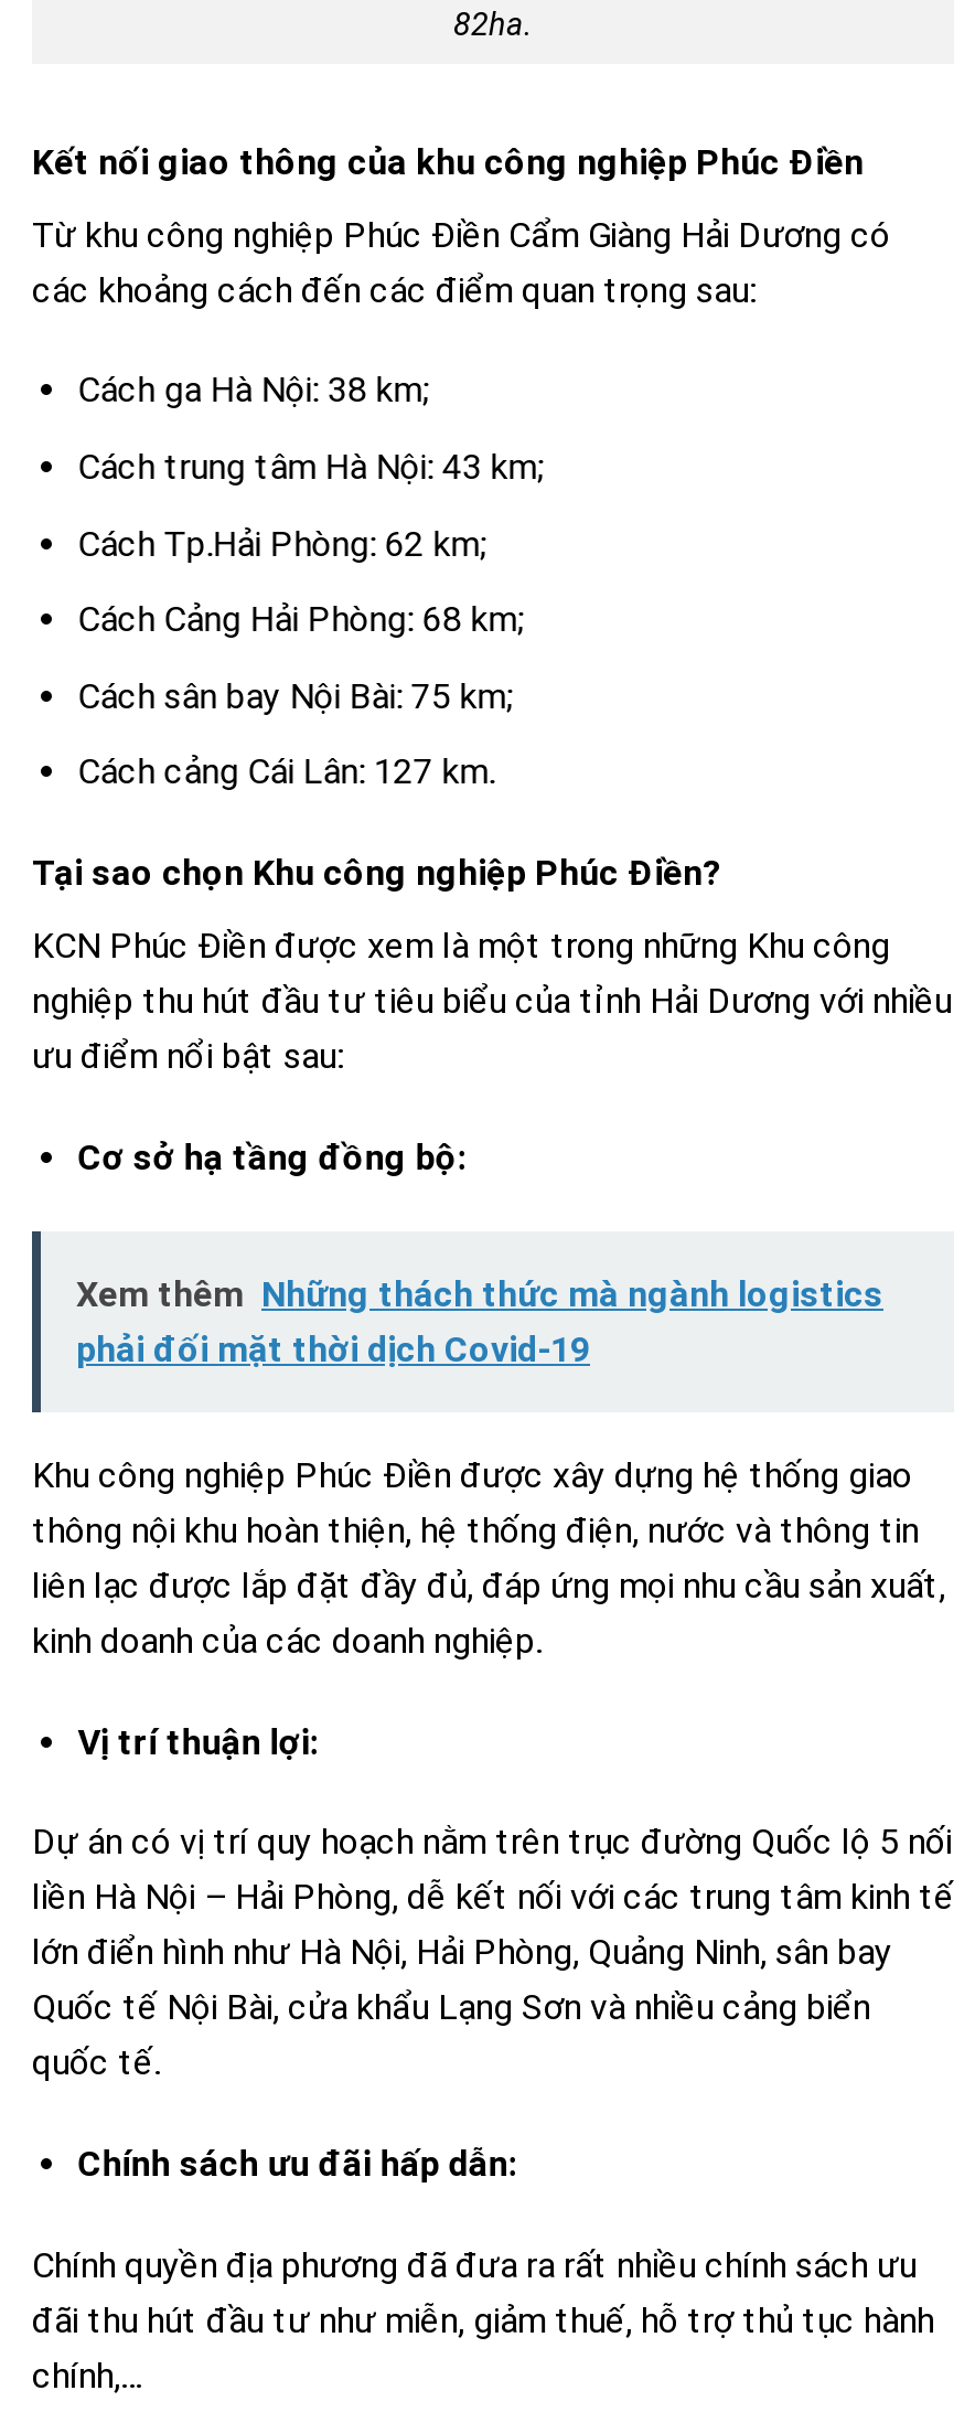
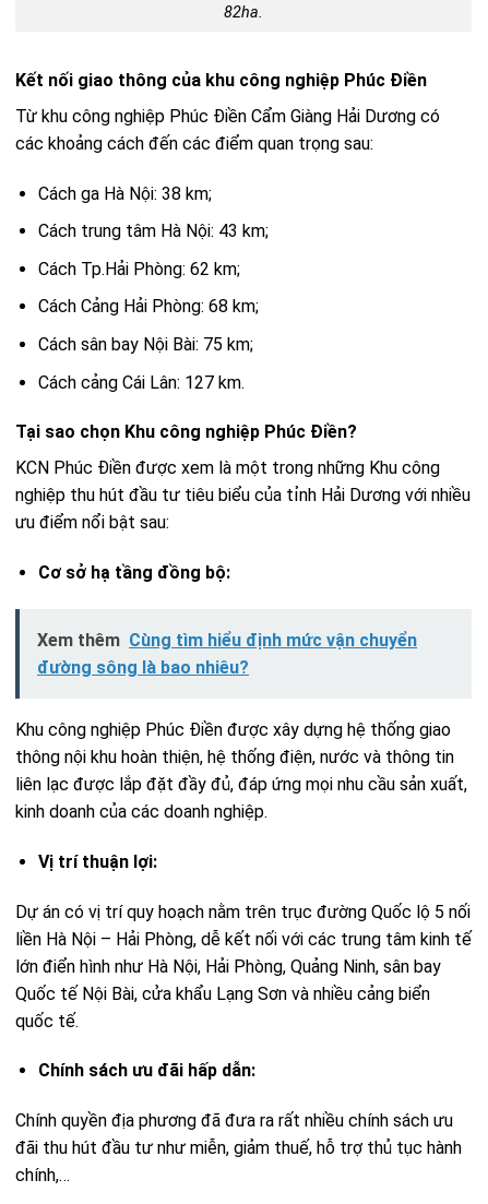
- Xem thêm Những thách thức mà ngành logistics
- phải đối mặt thời dịch Covid-19
+ Xem thêm Cùng tìm hiểu định mức vận chuyển
+ đường sông là bao nhiêu?
